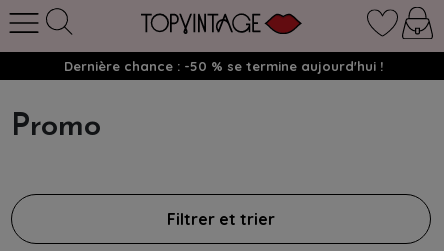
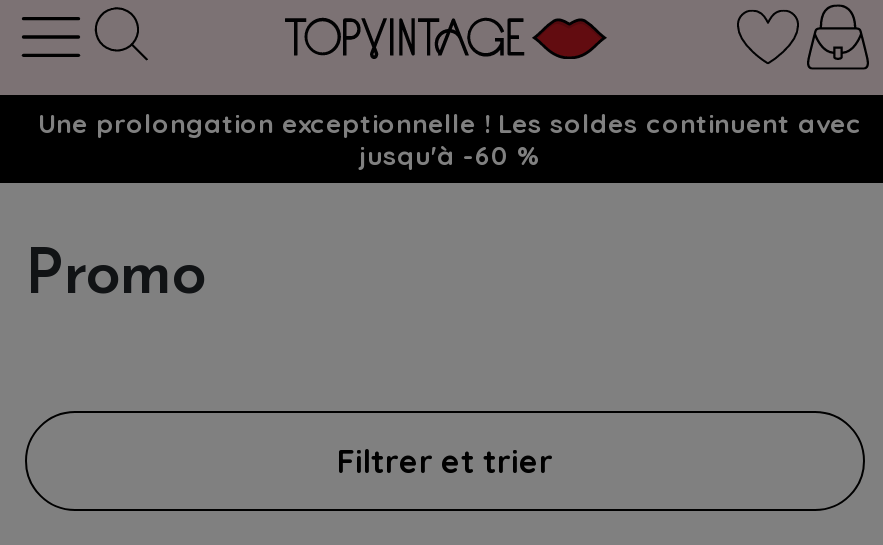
- Dernière chance : -50 % se termine aujourd'hui !
+ Une prolongation exceptionnelle ! Les soldes continuent avec
+ jusqu'à -60 %
